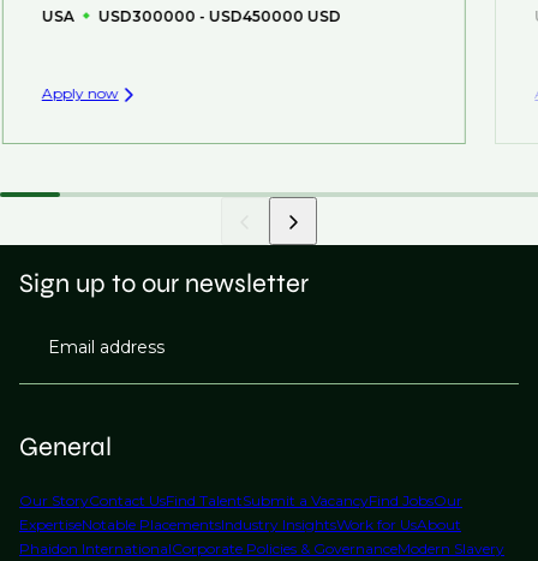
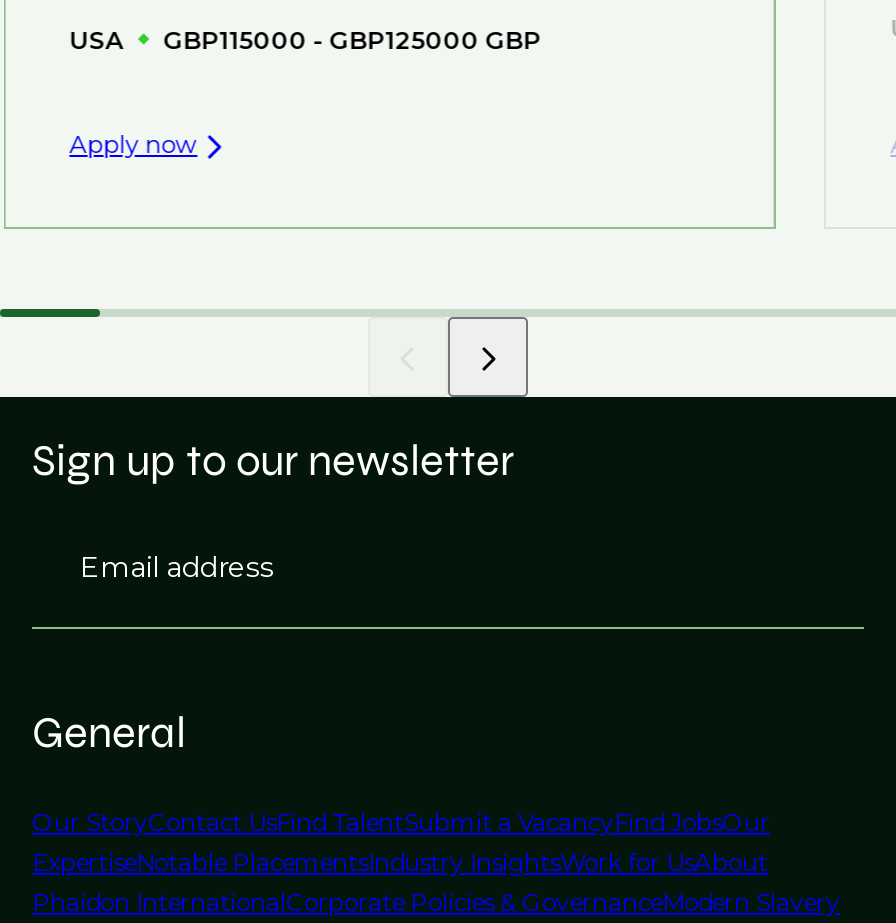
- USA USD300000 - USD450000 USD
+ USA GBP115000 - GBP125000 GBP
